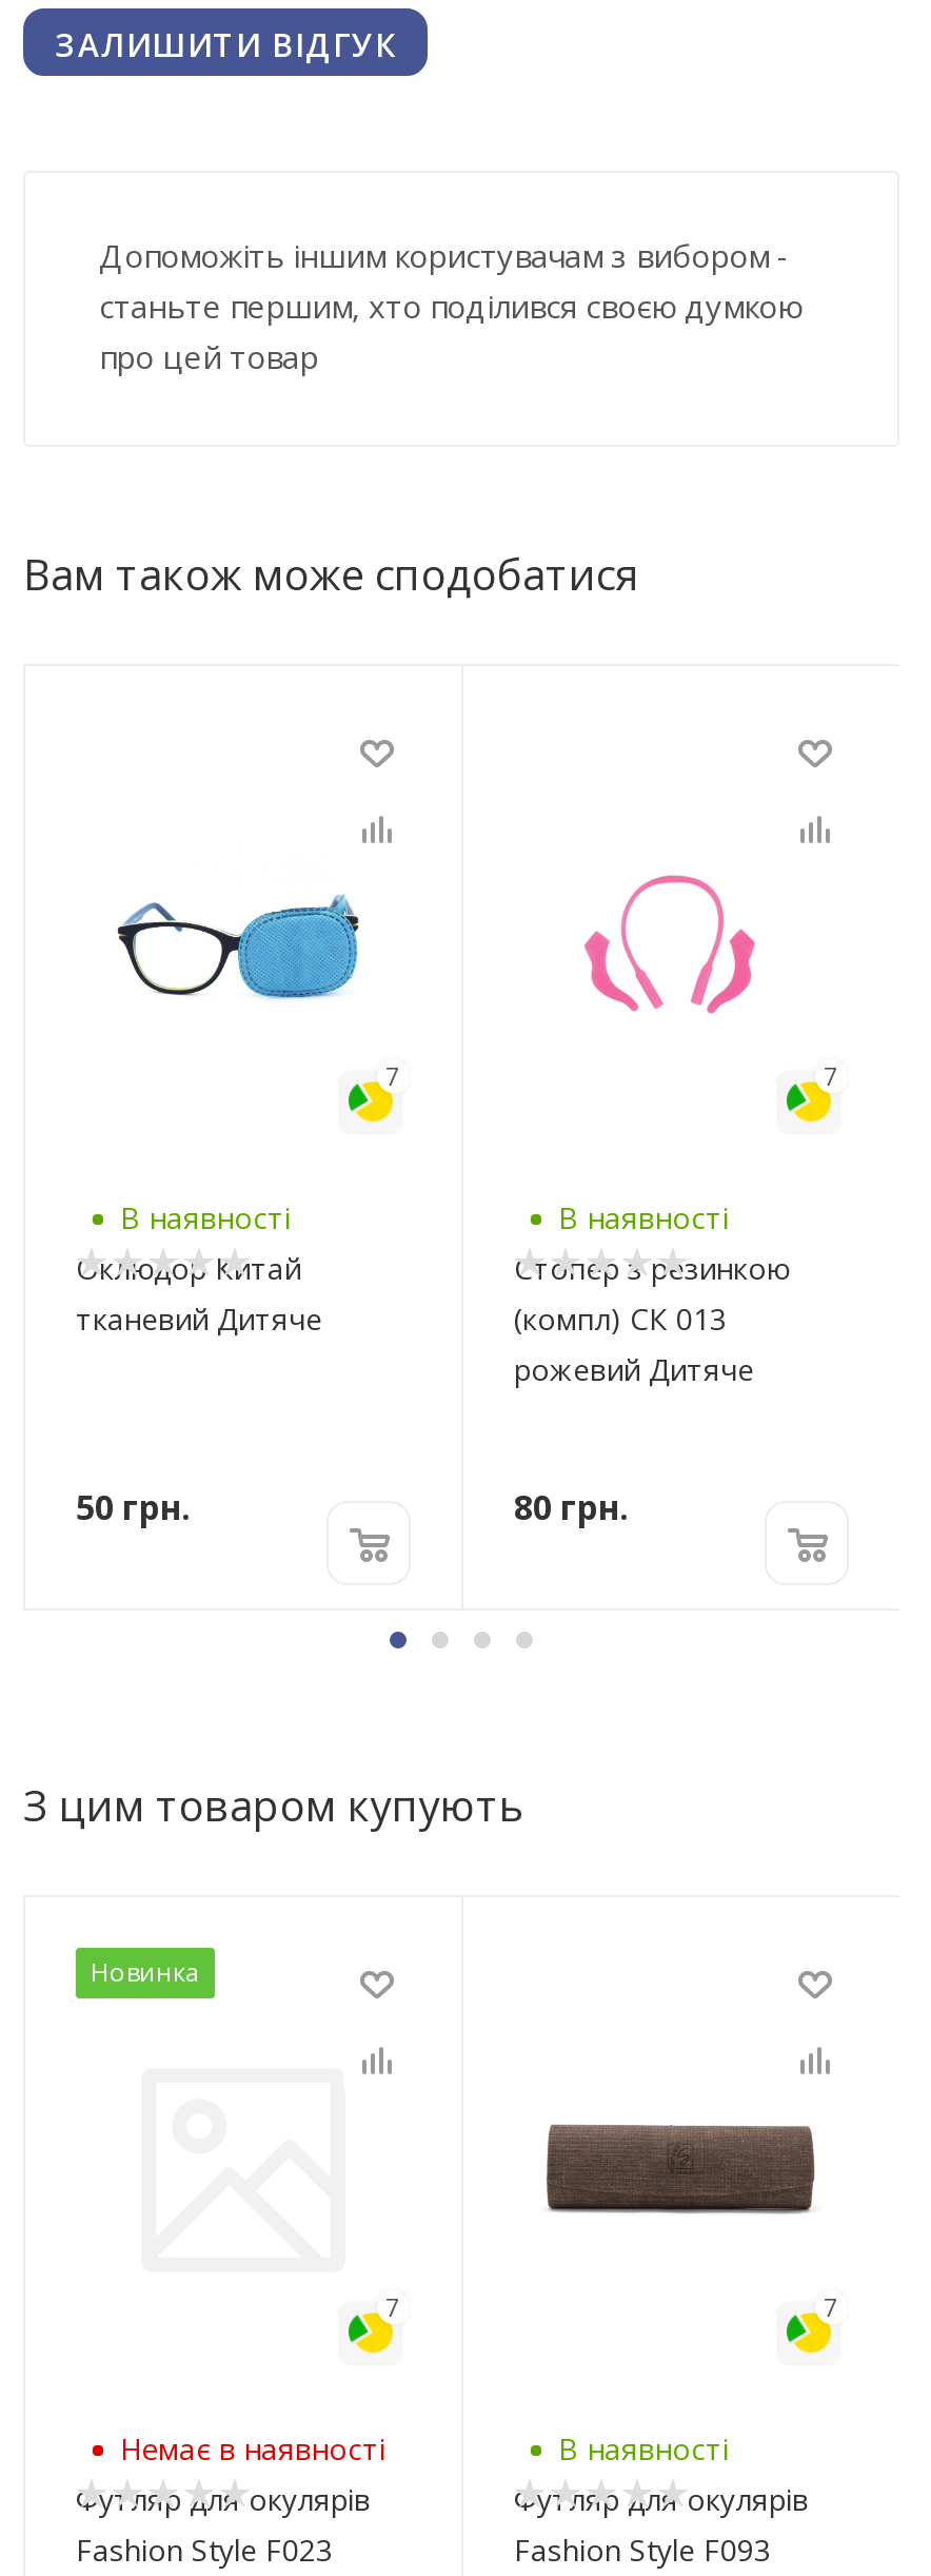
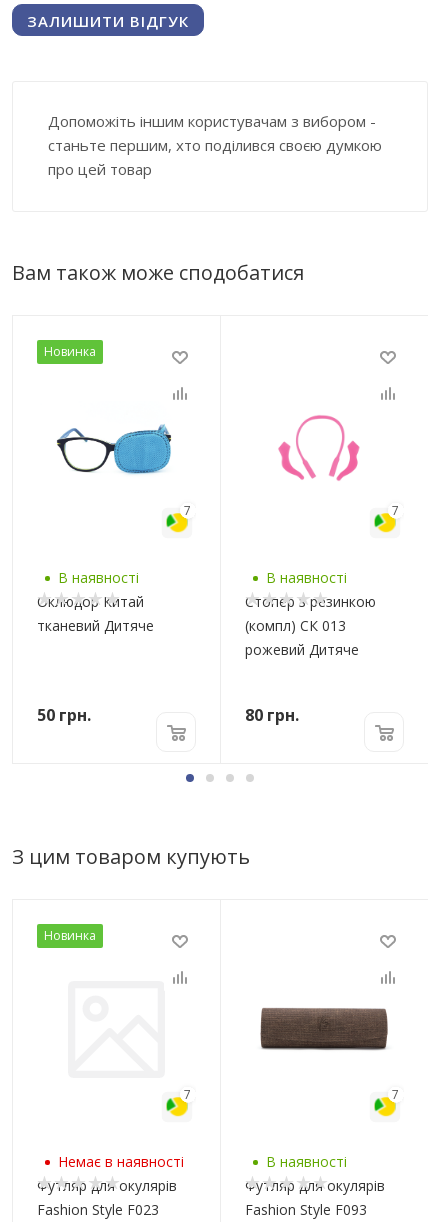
+ Новинка
